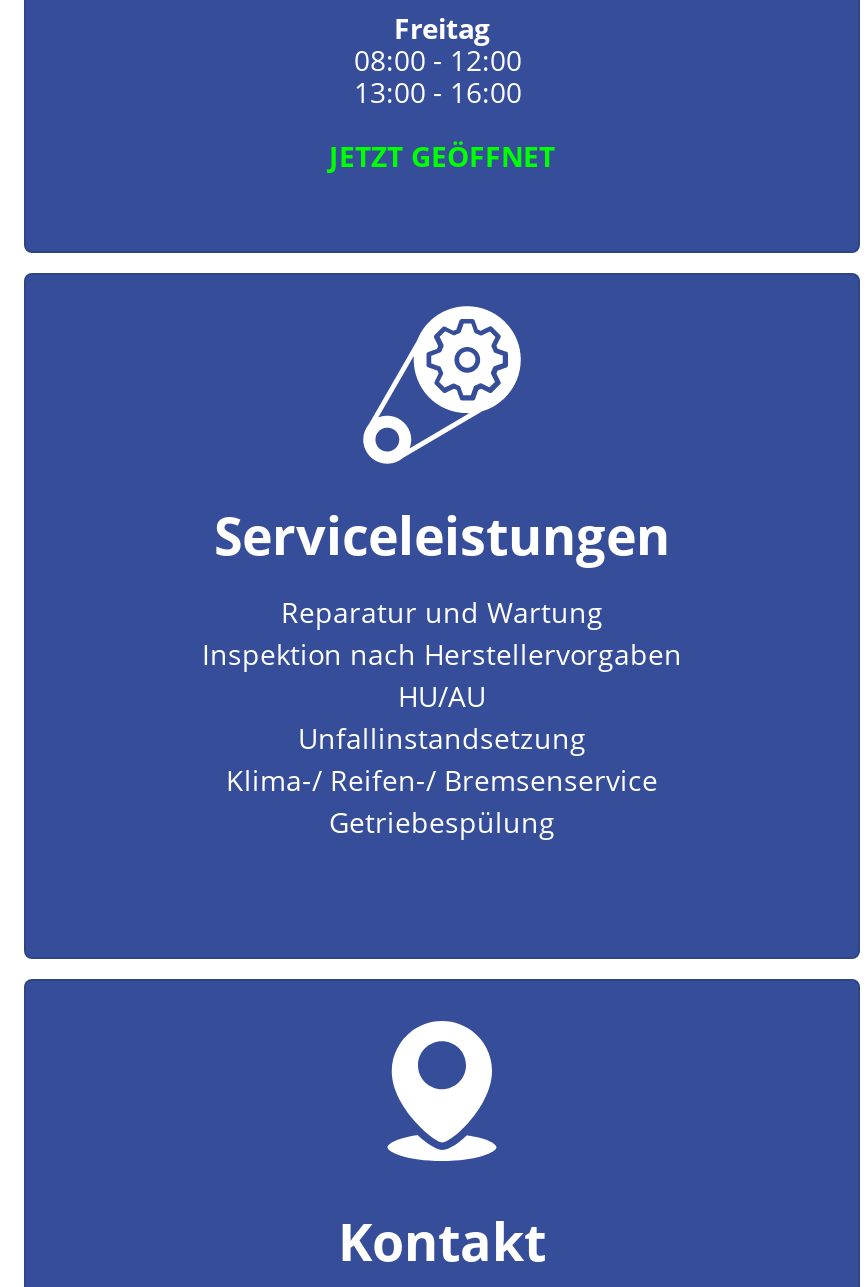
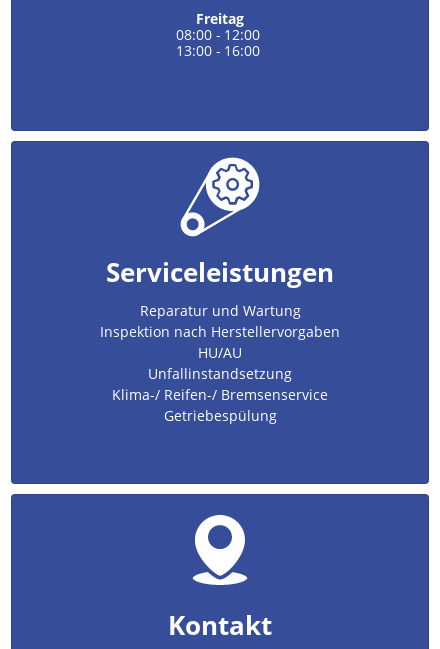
- JETZT GEÖFFNET
